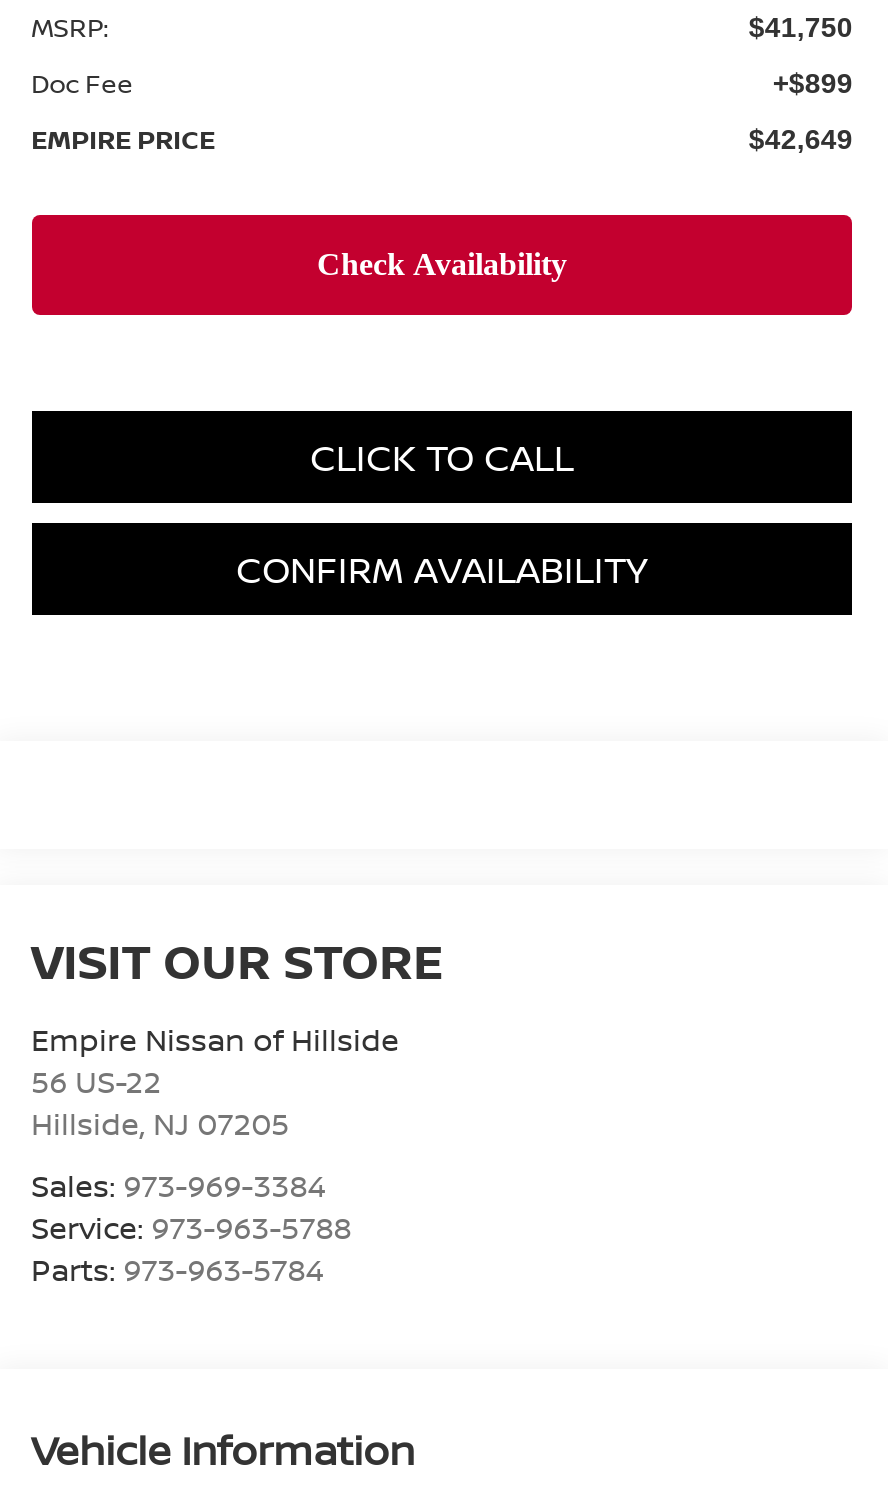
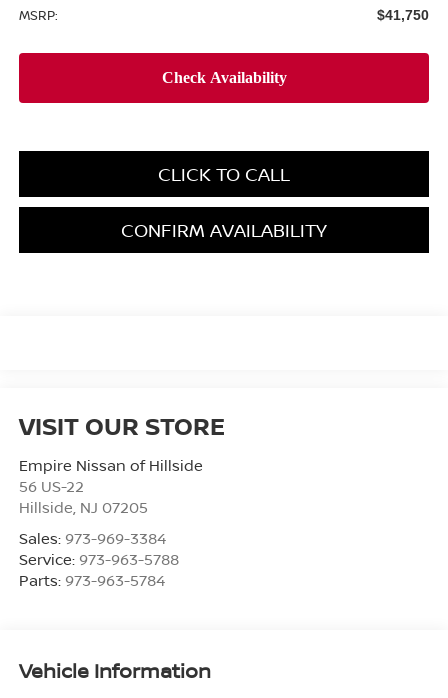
- Doc Fee
- +$899
- EMPIRE PRICE
- $42,649
